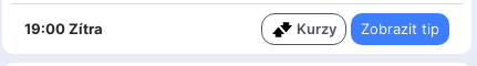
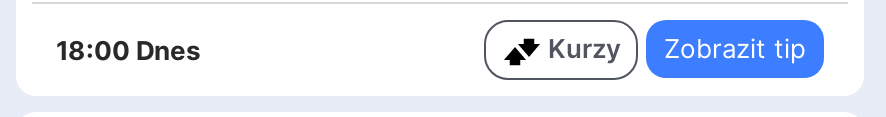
- 19:00 Zítra
+ 18:00 Dnes
